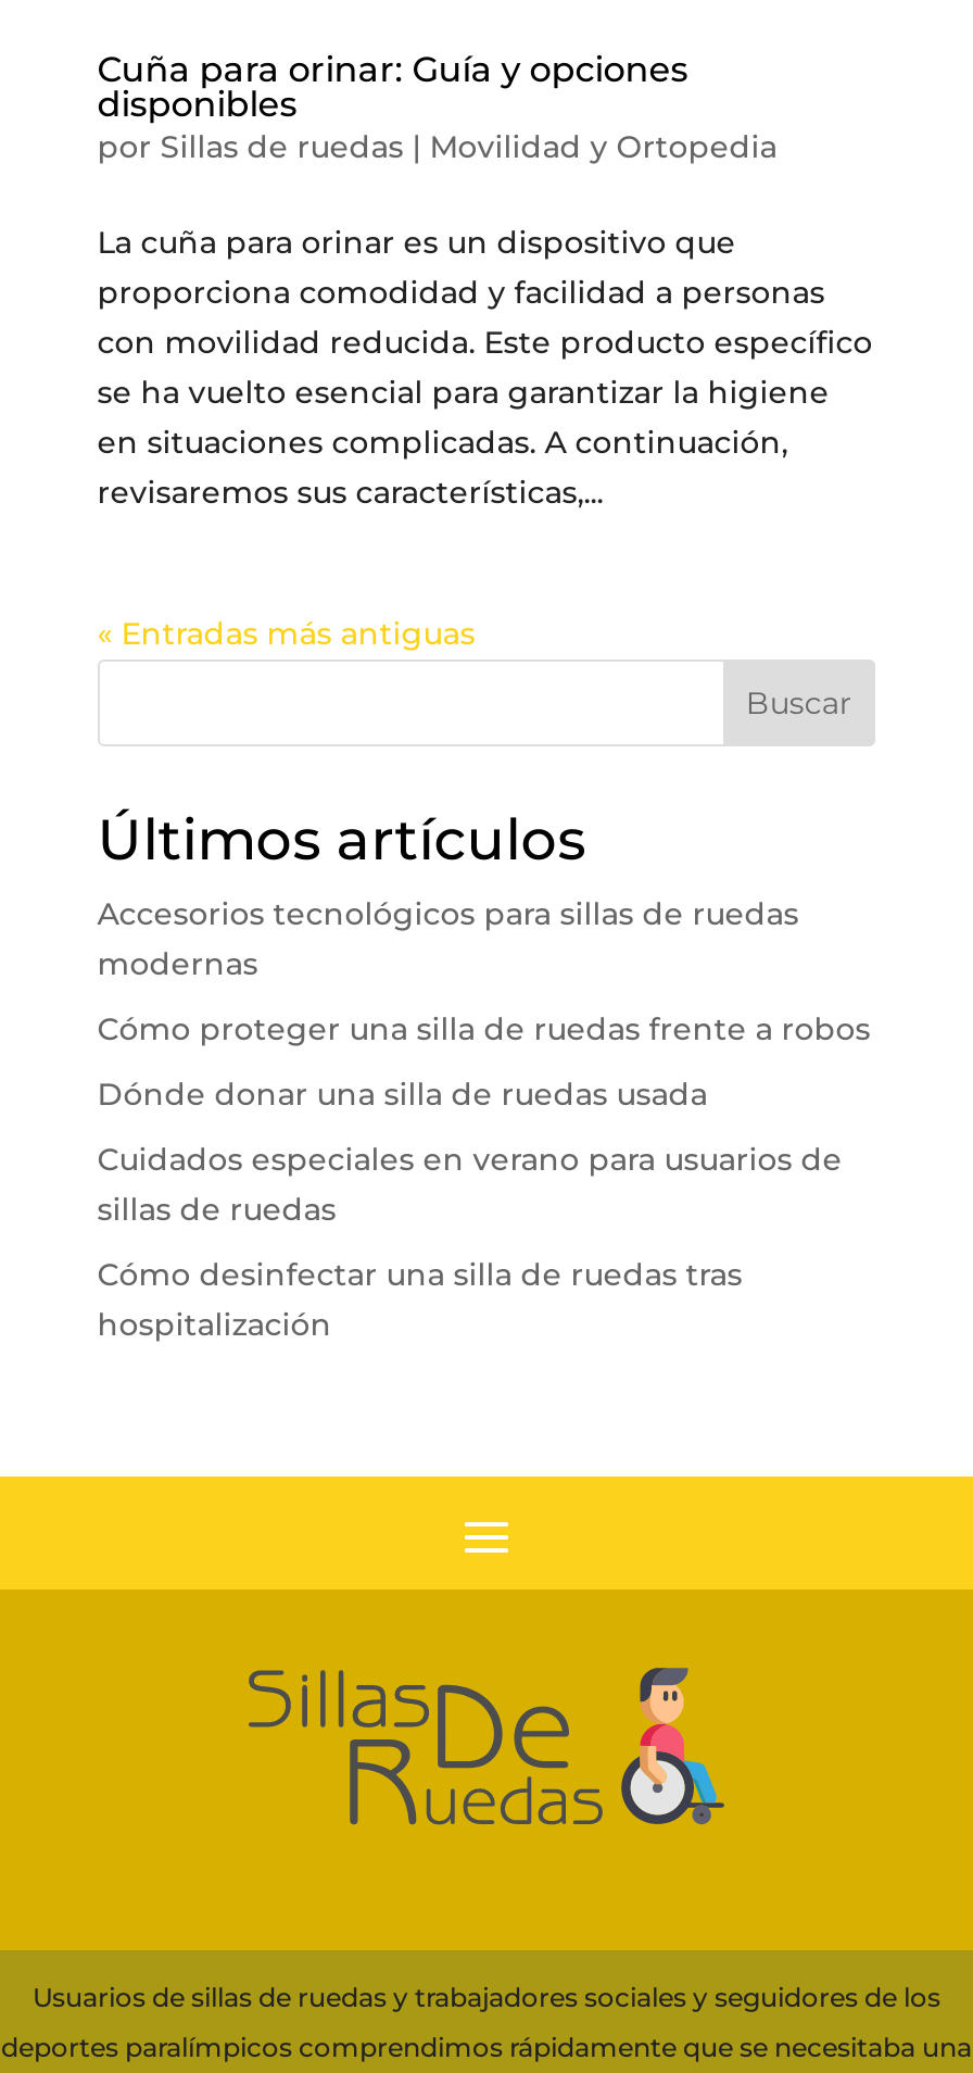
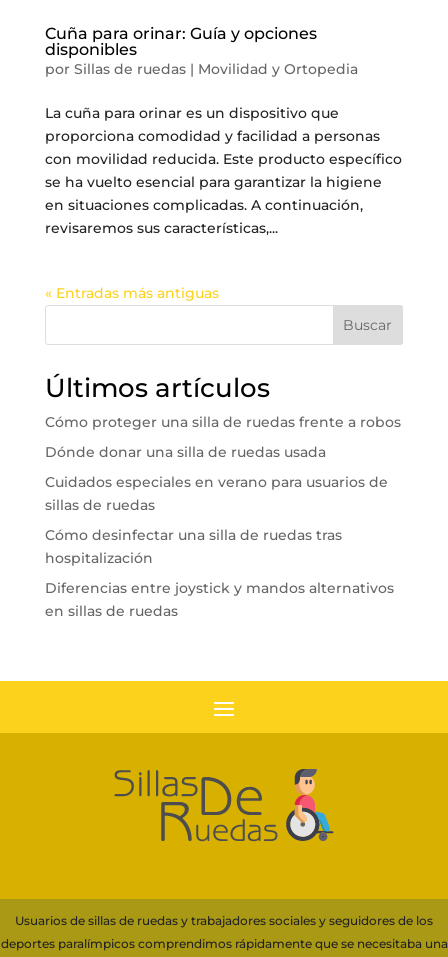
- Accesorios tecnológicos para sillas de ruedas
- modernas

moved up: Cómo proteger una silla de ruedas frente a robos | Dónde donar una silla de ruedas usada | Cuidados especiales en verano para usuarios de | sillas de ruedas | Cómo desinfectar una silla de ruedas tras | hospitalización

+ Diferencias entre joystick y mandos alternativos
+ en sillas de ruedas
